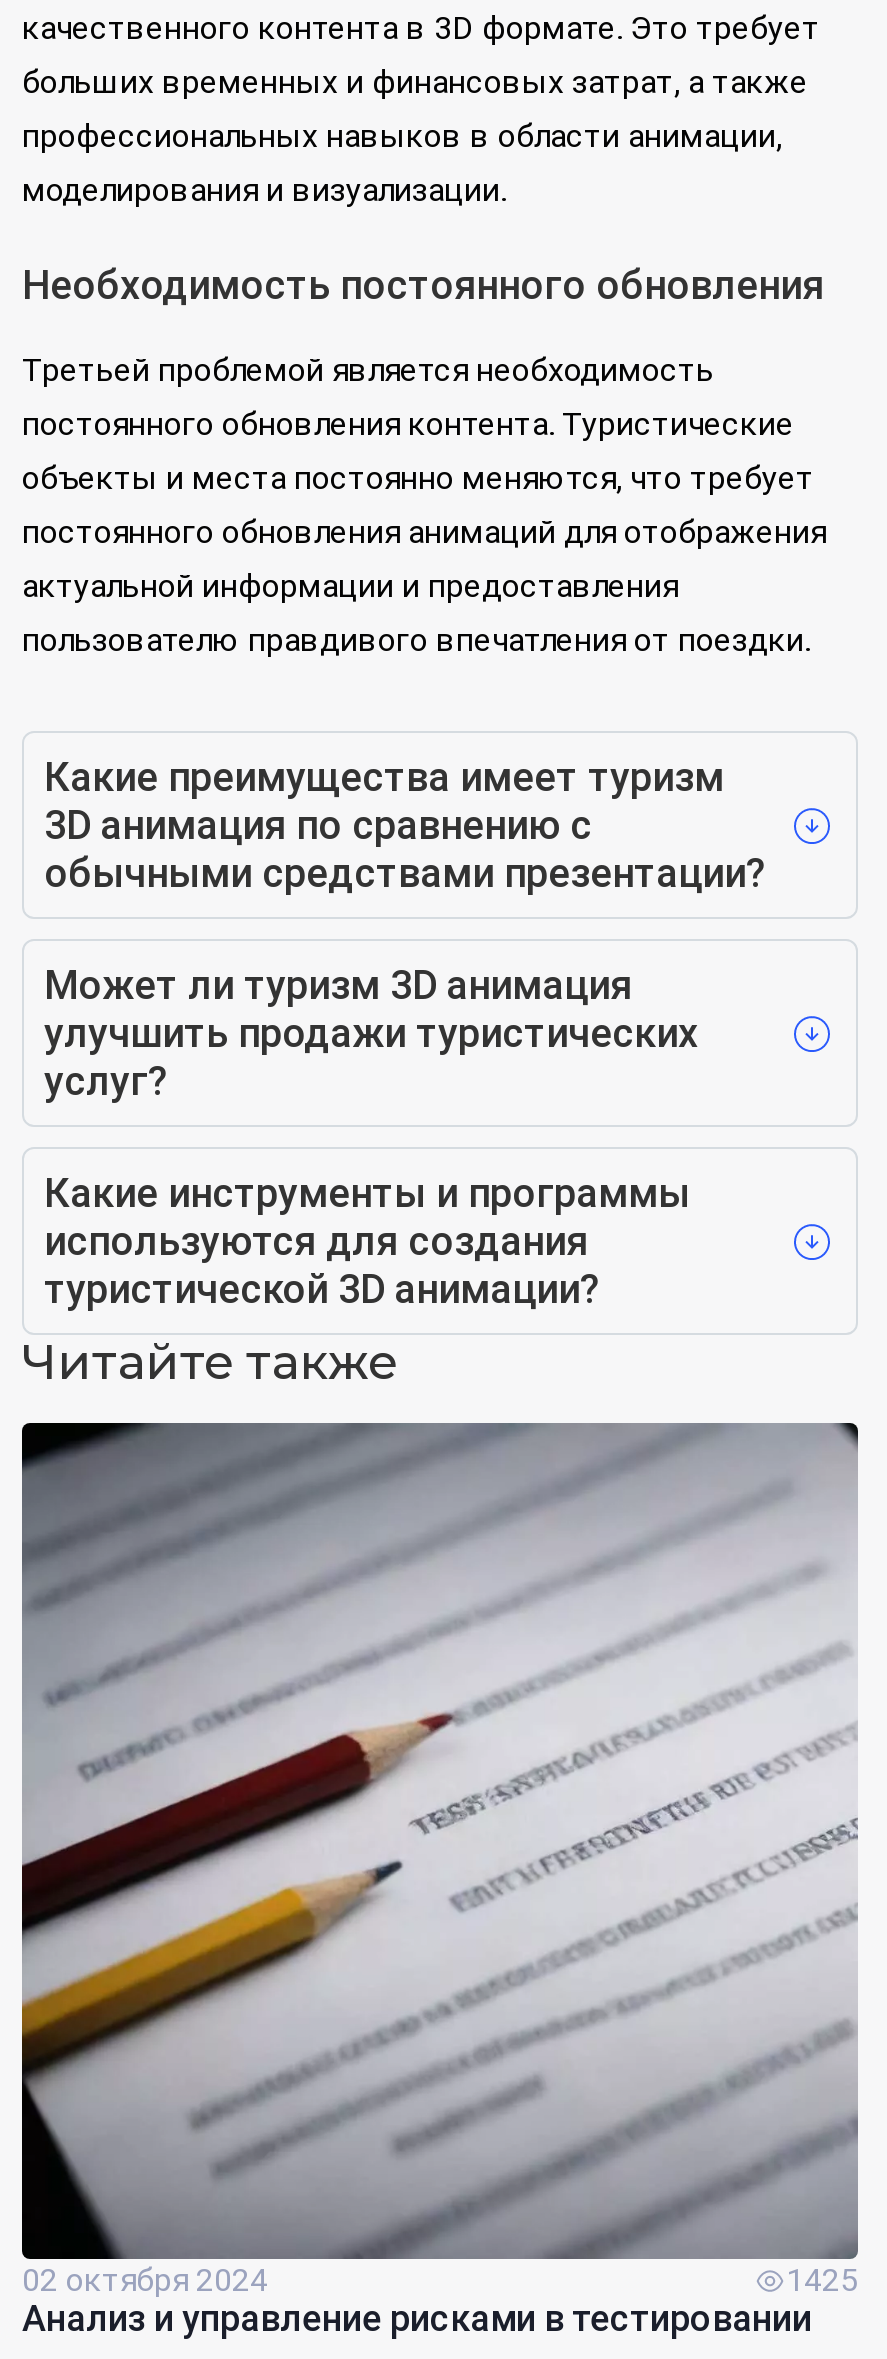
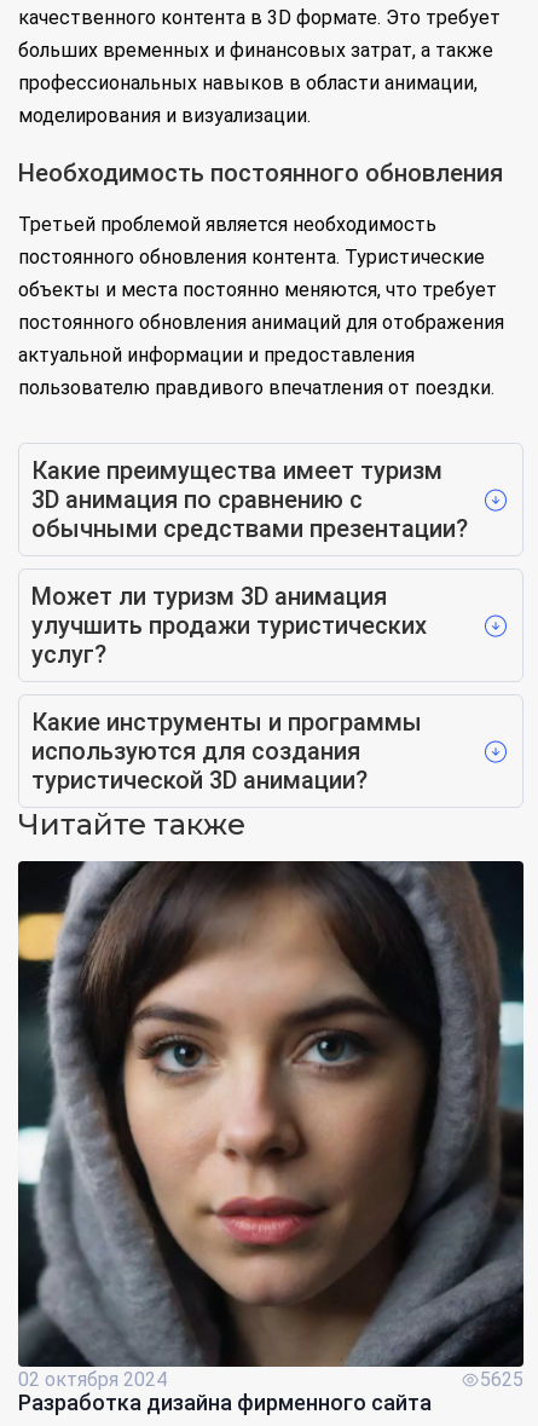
- [image]
- 1425
- Анализ и управление рисками в тестировании
+ [image]
+ 5625
+ Разработка дизайна фирменного сайта
